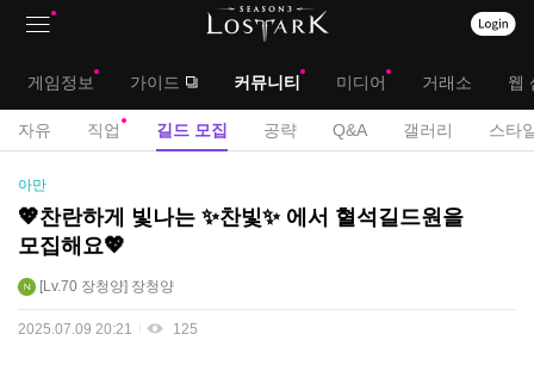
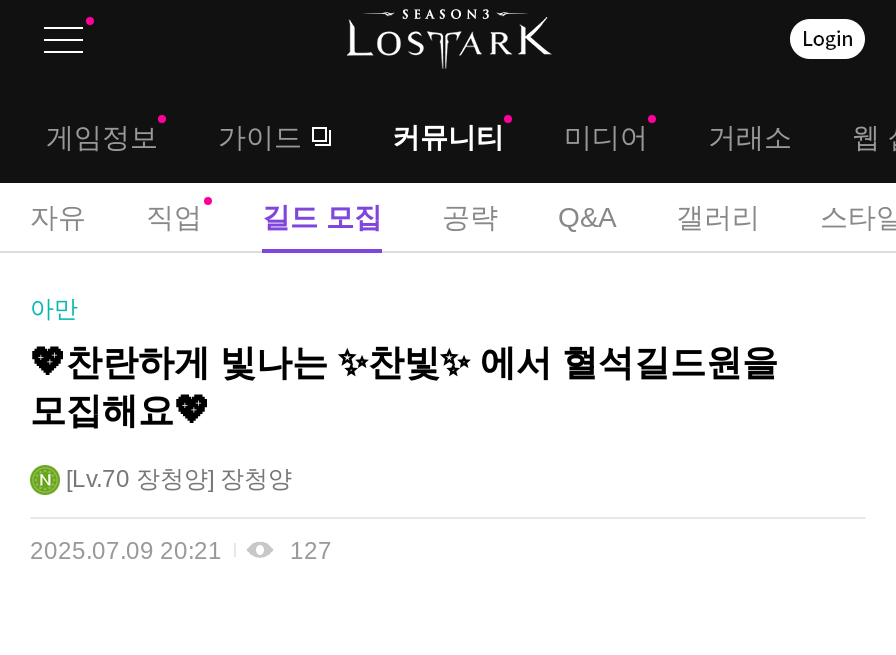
- 125
+ 127
